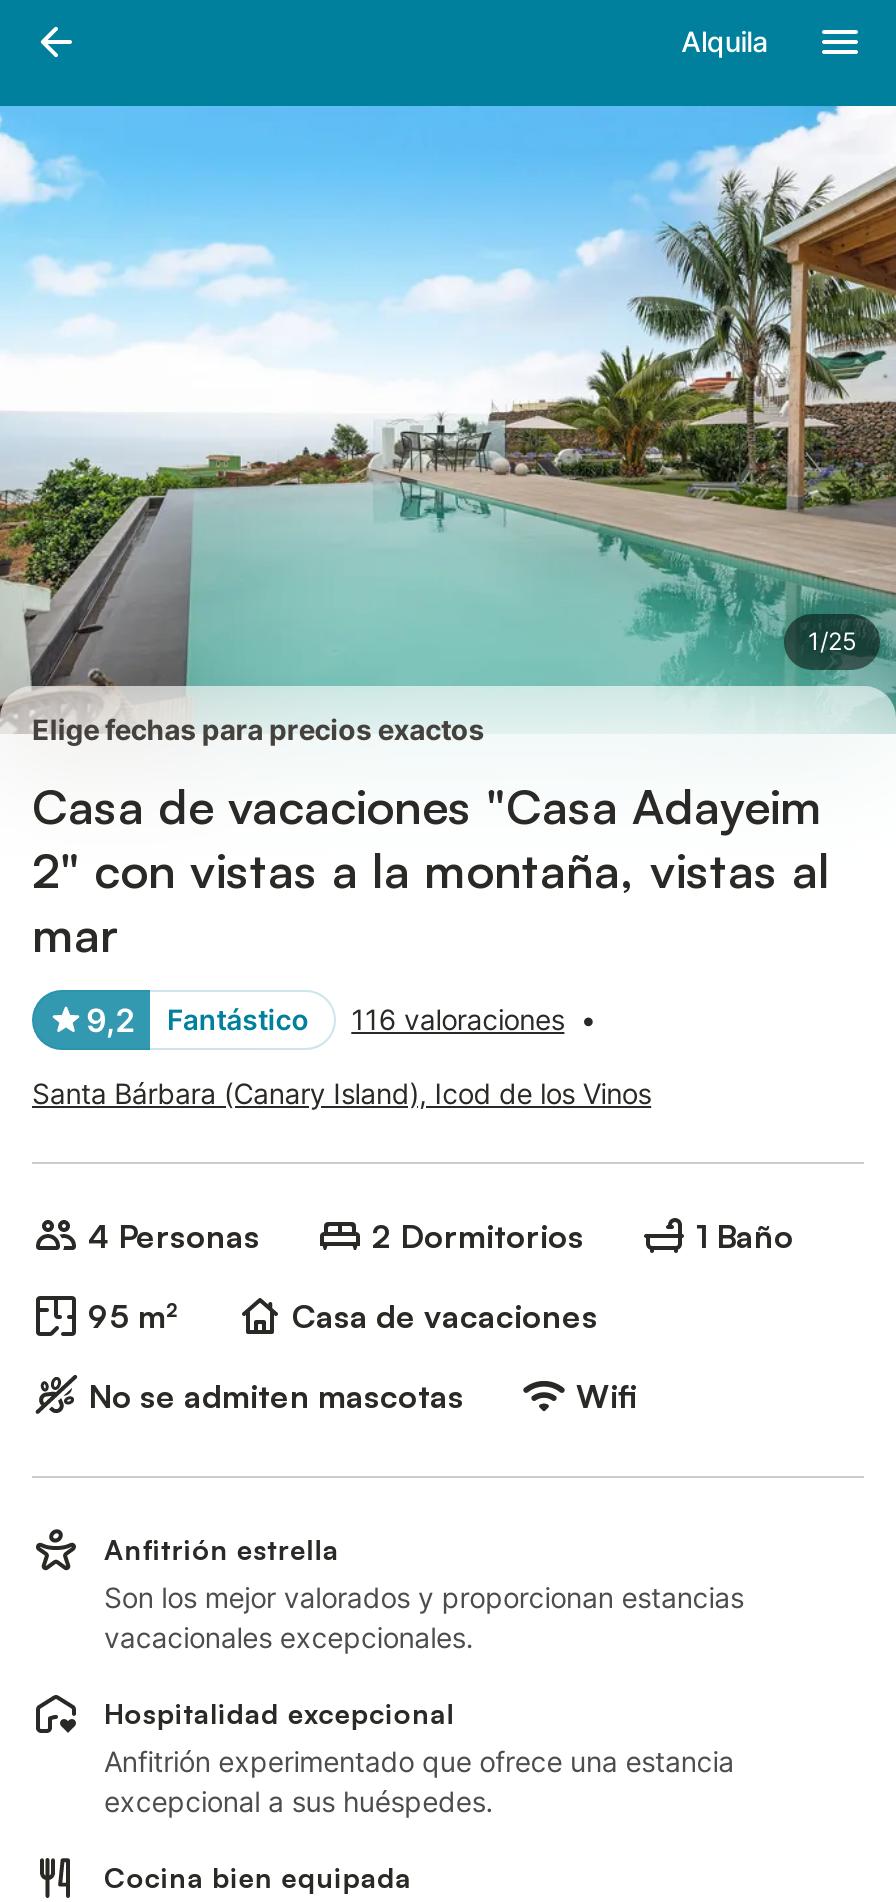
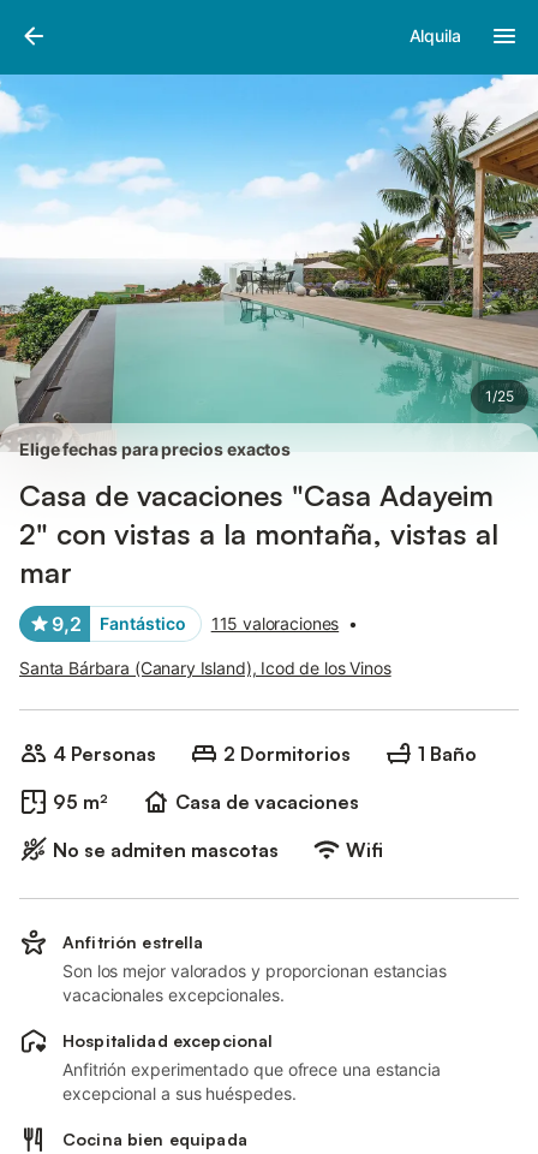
- 116 valoraciones •
+ 115 valoraciones •
